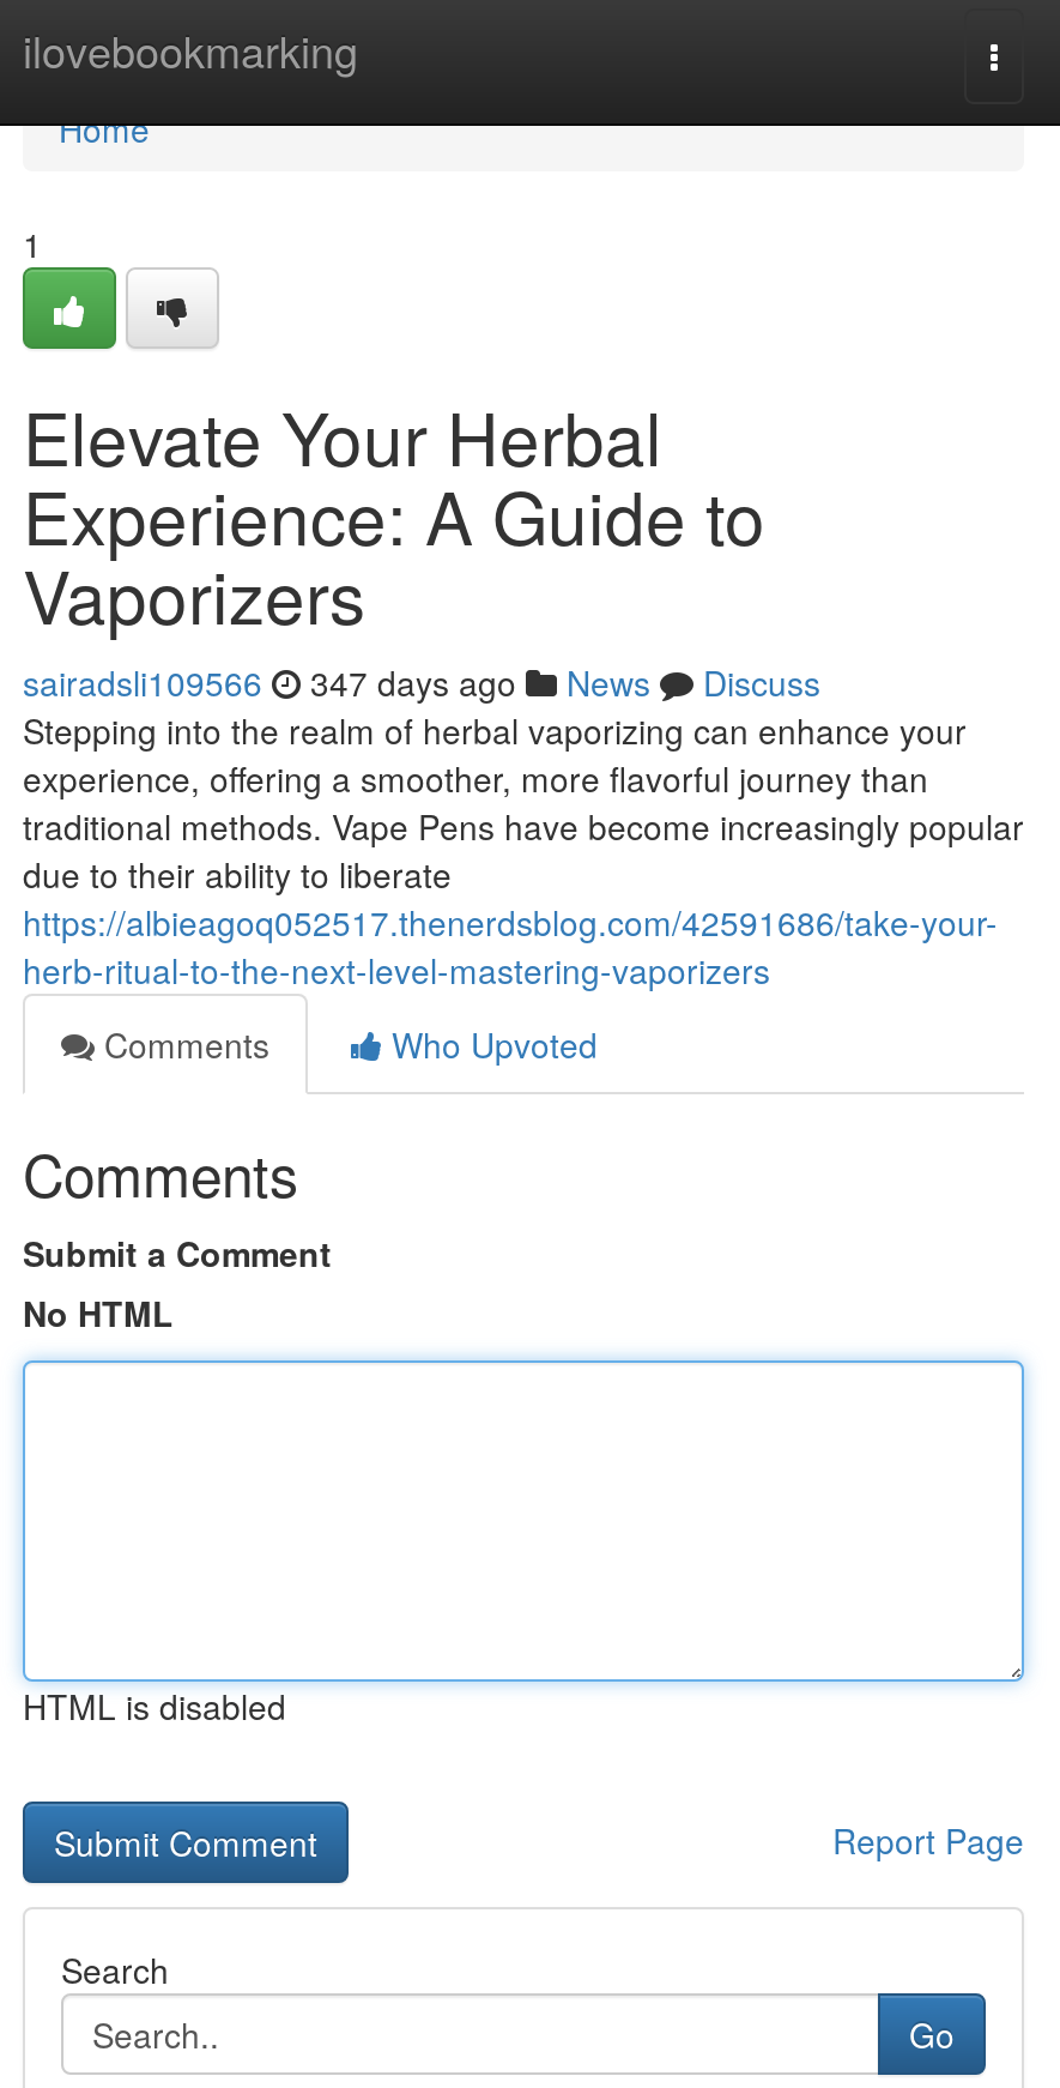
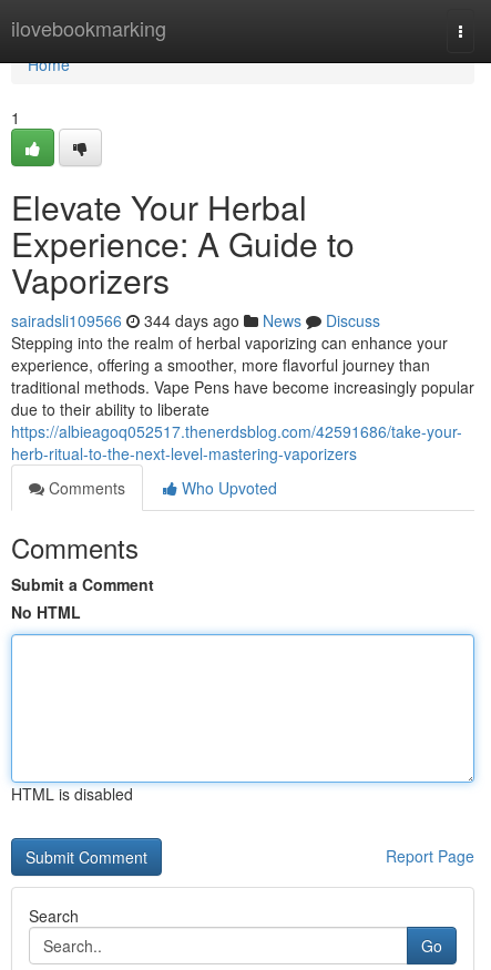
- sairadsli109566 347 days ago News Discuss
+ sairadsli109566 344 days ago News Discuss
